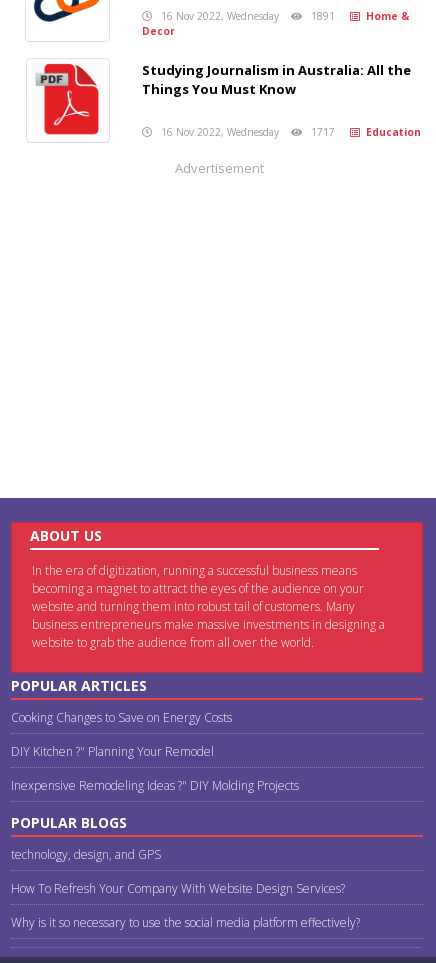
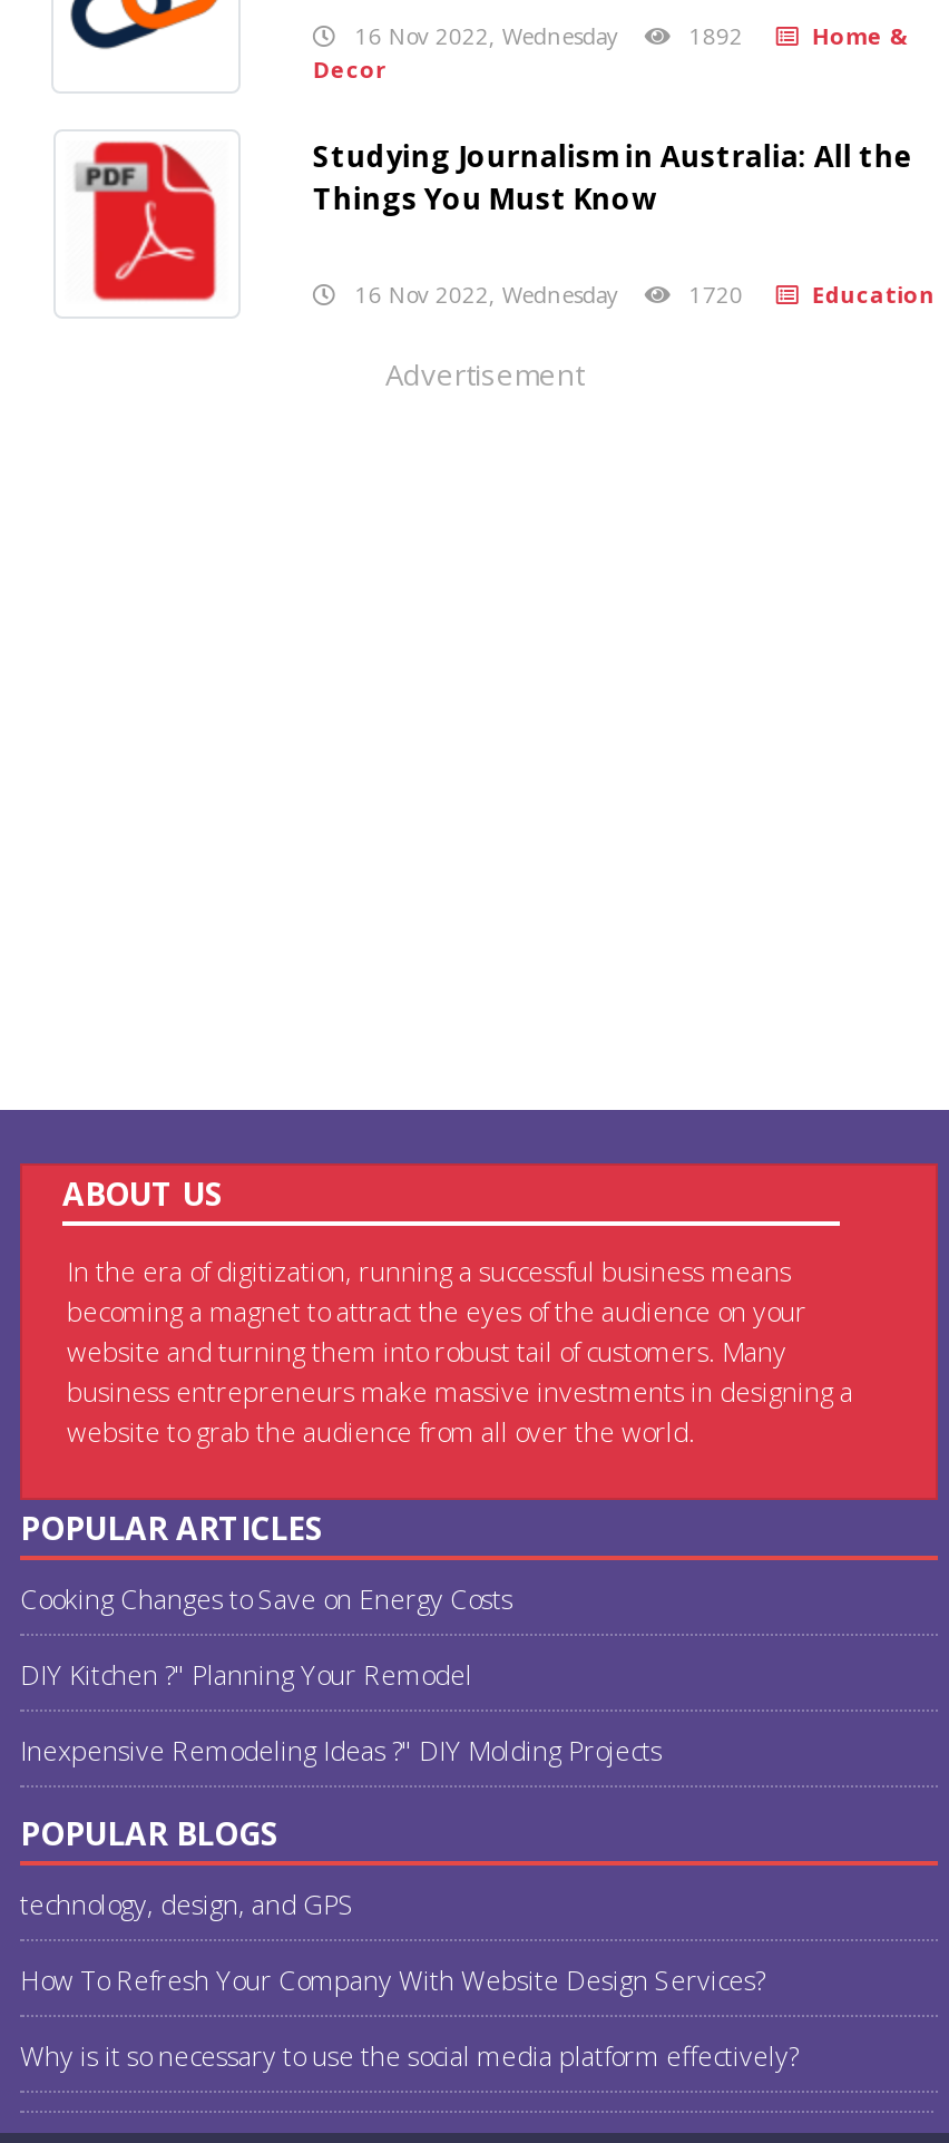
- 16 Nov 2022, Wednesday 1891 Home &
+ 16 Nov 2022, Wednesday 1892 Home &

- 16 Nov 2022, Wednesday 1717 Education
+ 16 Nov 2022, Wednesday 1720 Education
